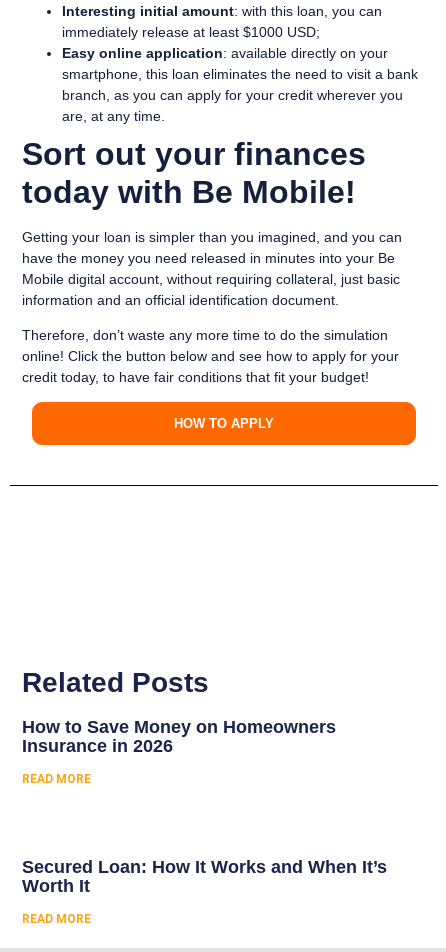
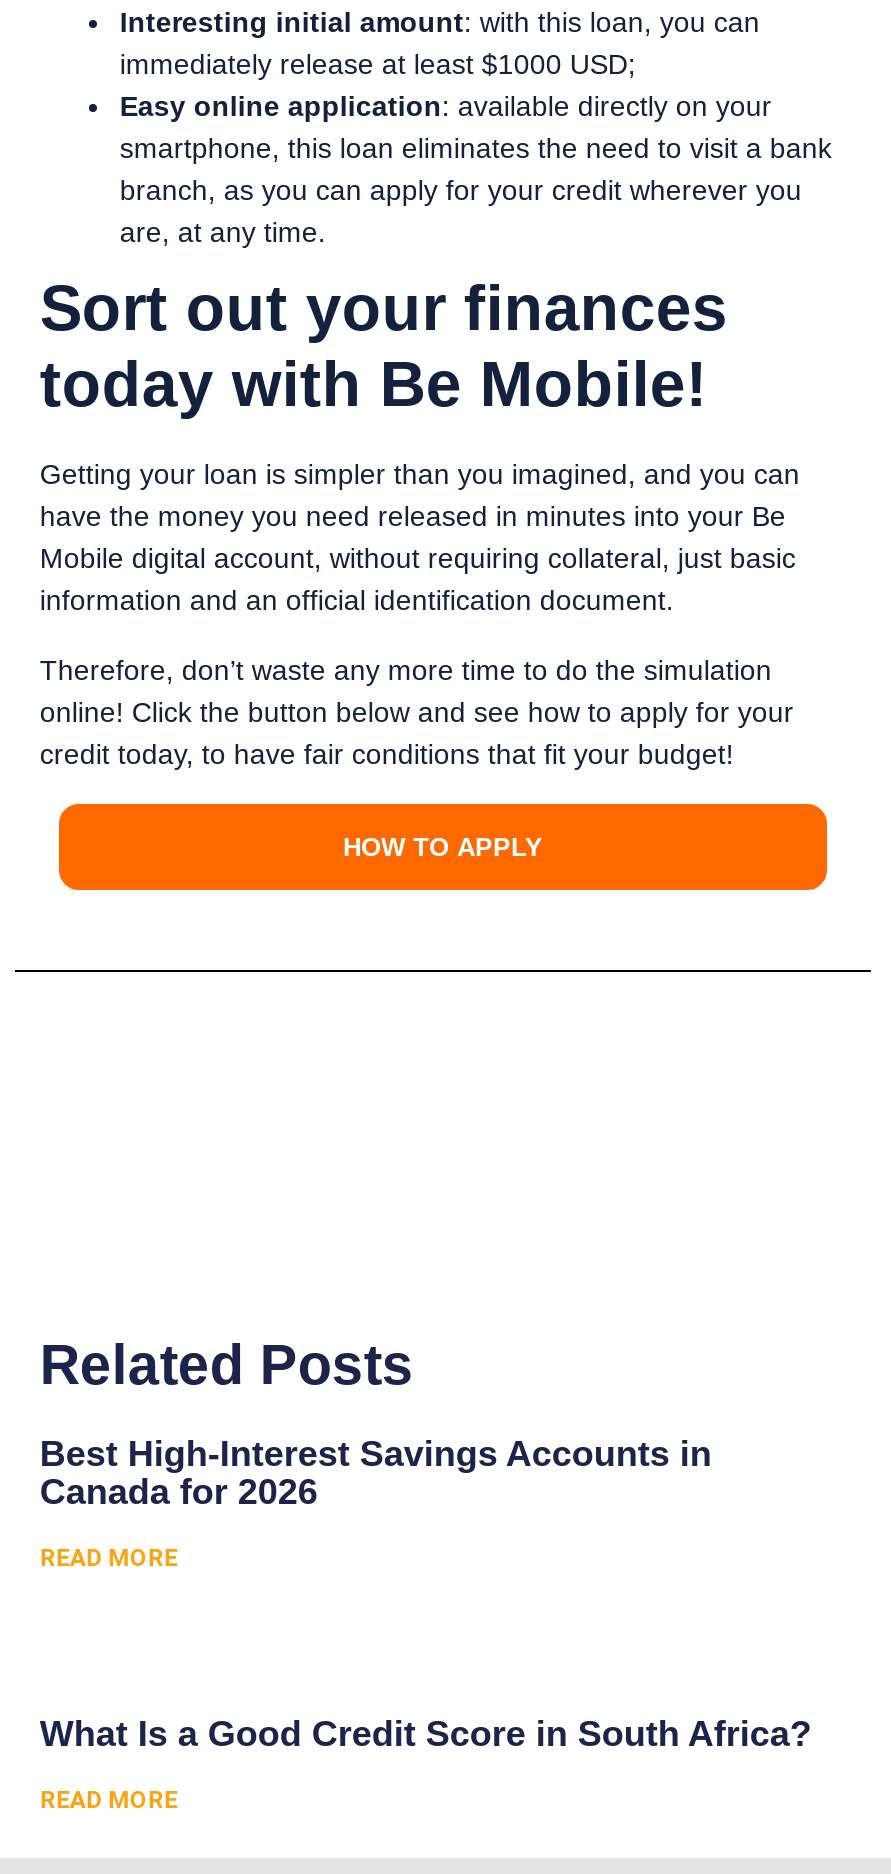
- How to Save Money on Homeowners
- Insurance in 2026
+ Best High-Interest Savings Accounts in
+ Canada for 2026

- Secured Loan: How It Works and When It’s
- Worth It
+ What Is a Good Credit Score in South Africa?
